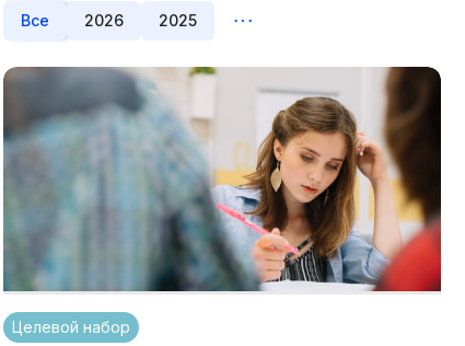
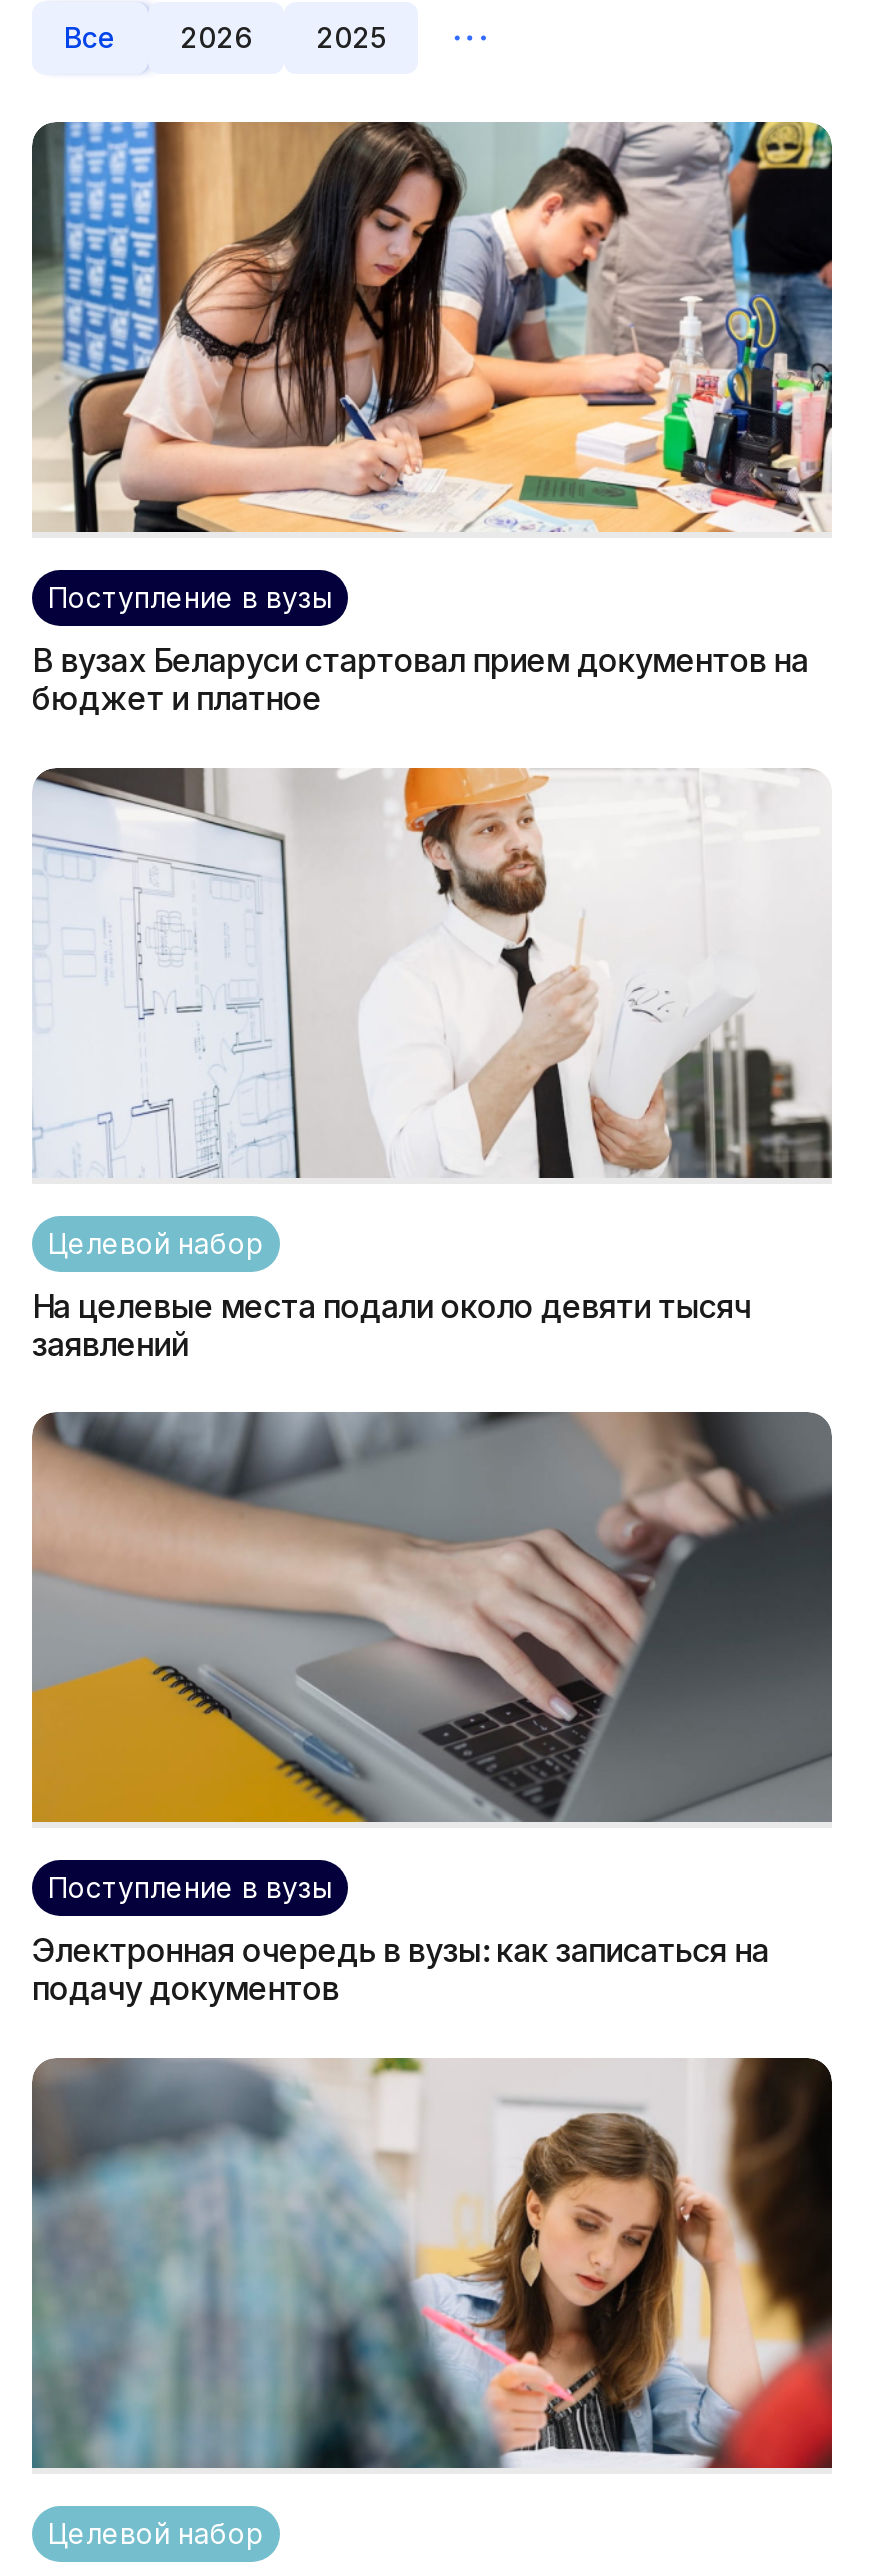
+ [image]
+ Поступление в вузы
+ Электронная очередь в вузы: как записаться на
+ подачу документов

+ [image]
+ Поступление в вузы
+ В вузах Беларуси стартовал прием документов на
+ бюджет и платное

+ [image]
+ Целевой набор
+ На целевые места подали около девяти тысяч
+ заявлений
